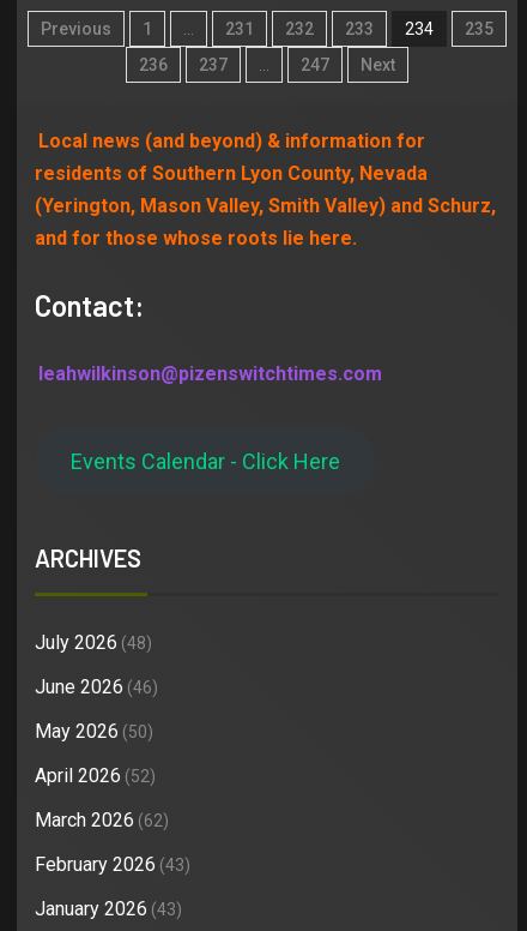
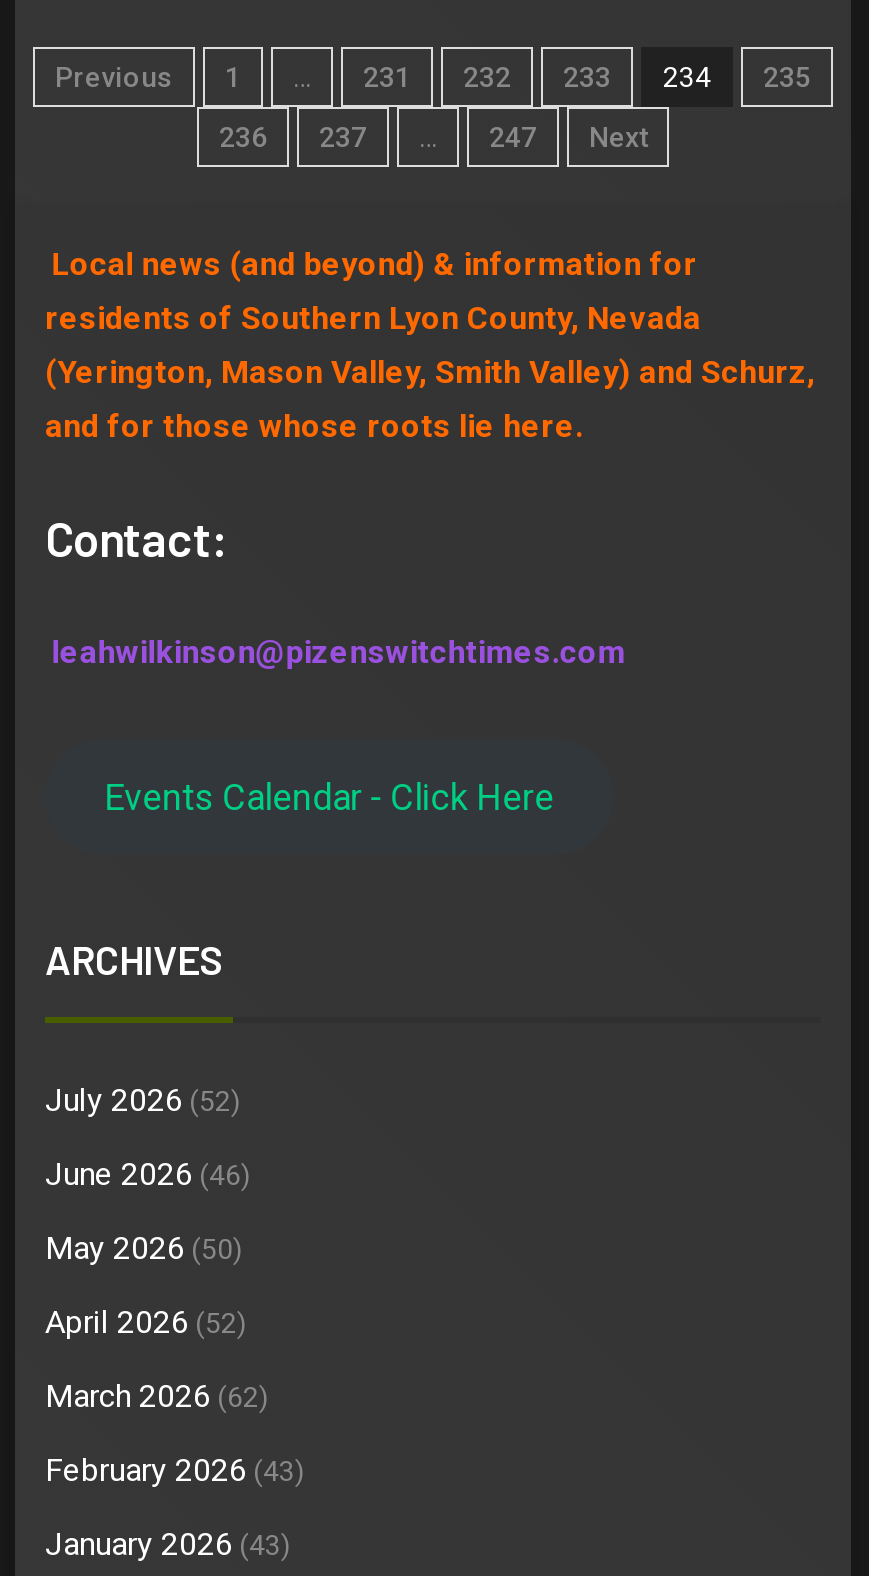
- July 2026 (48)
+ July 2026 (52)
